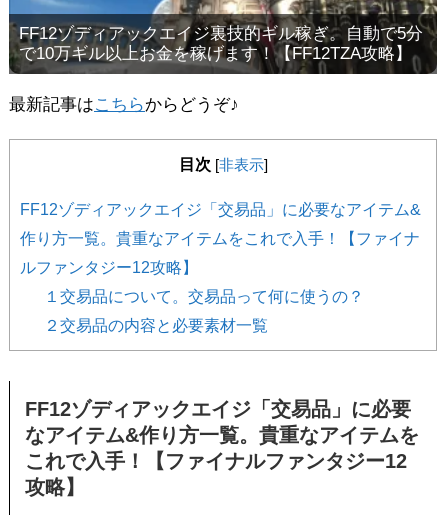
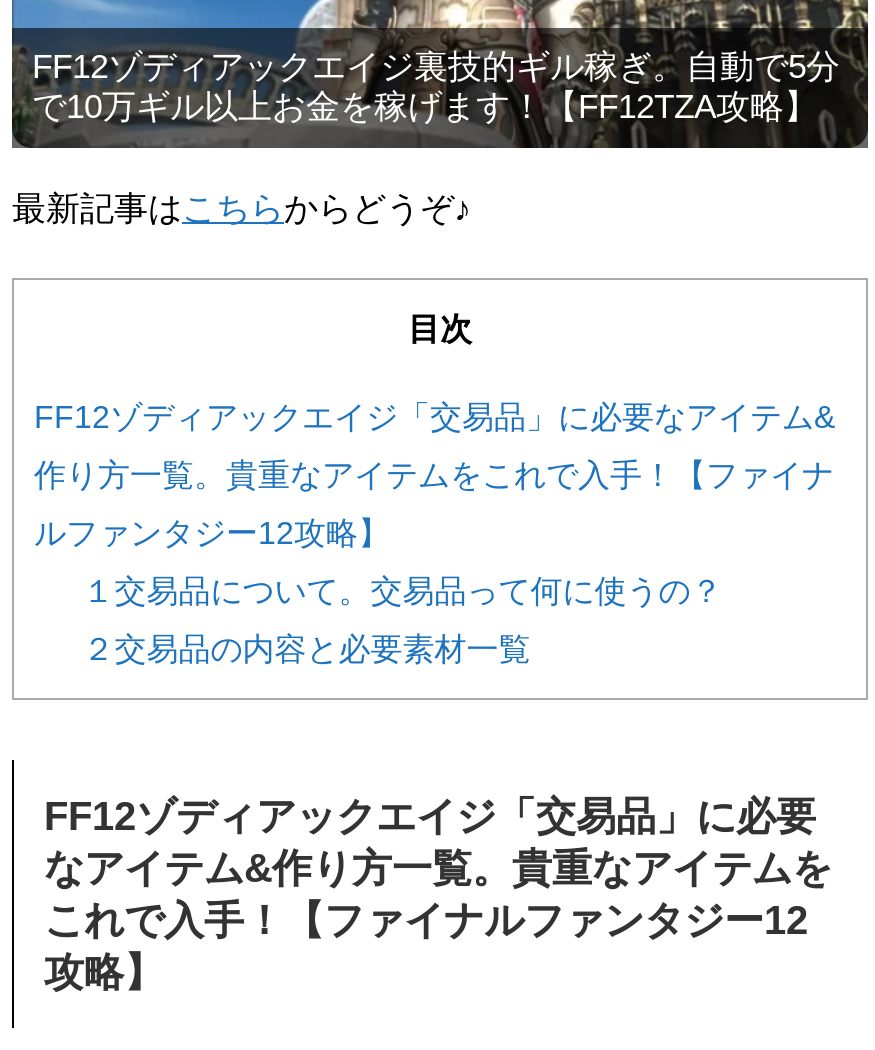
- 目次 [非表示]
+ 目次
